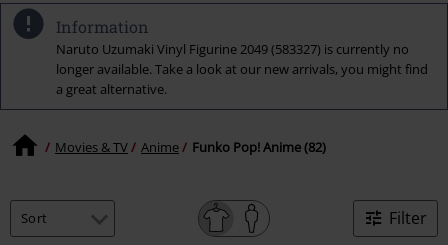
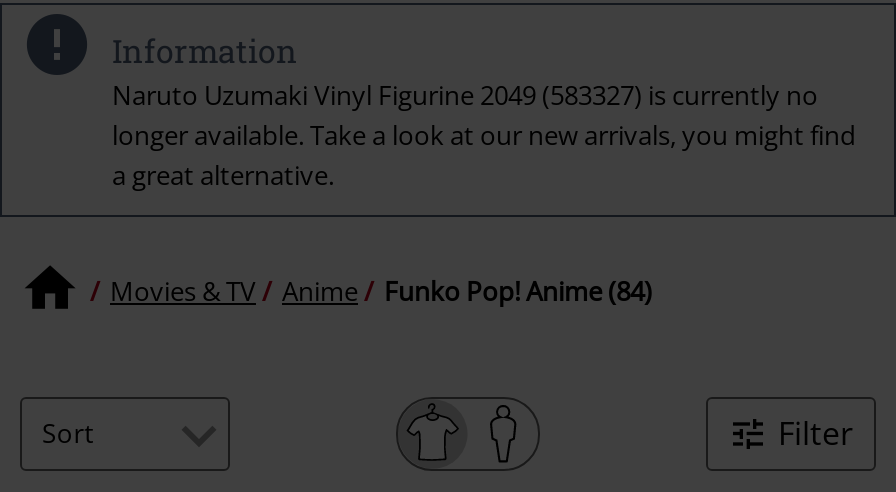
- Funko Pop! Anime (82)
+ Funko Pop! Anime (84)
